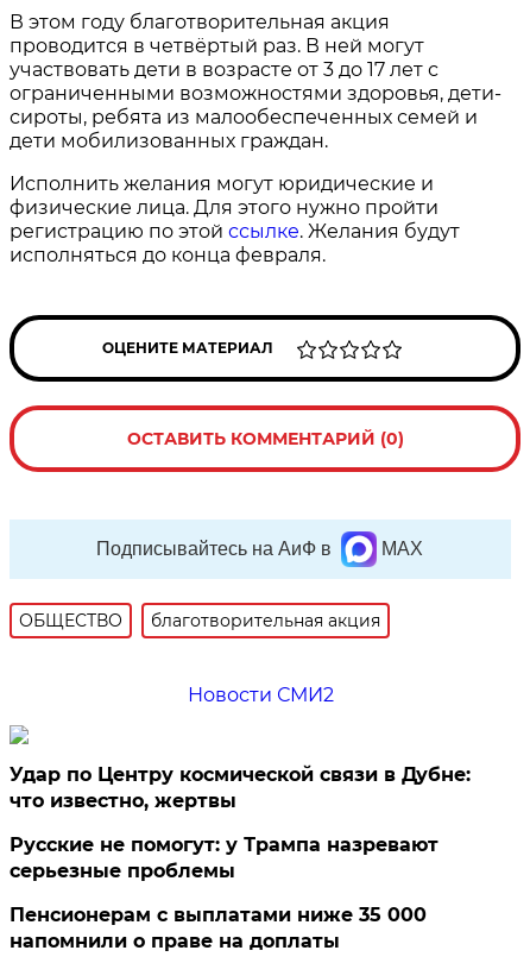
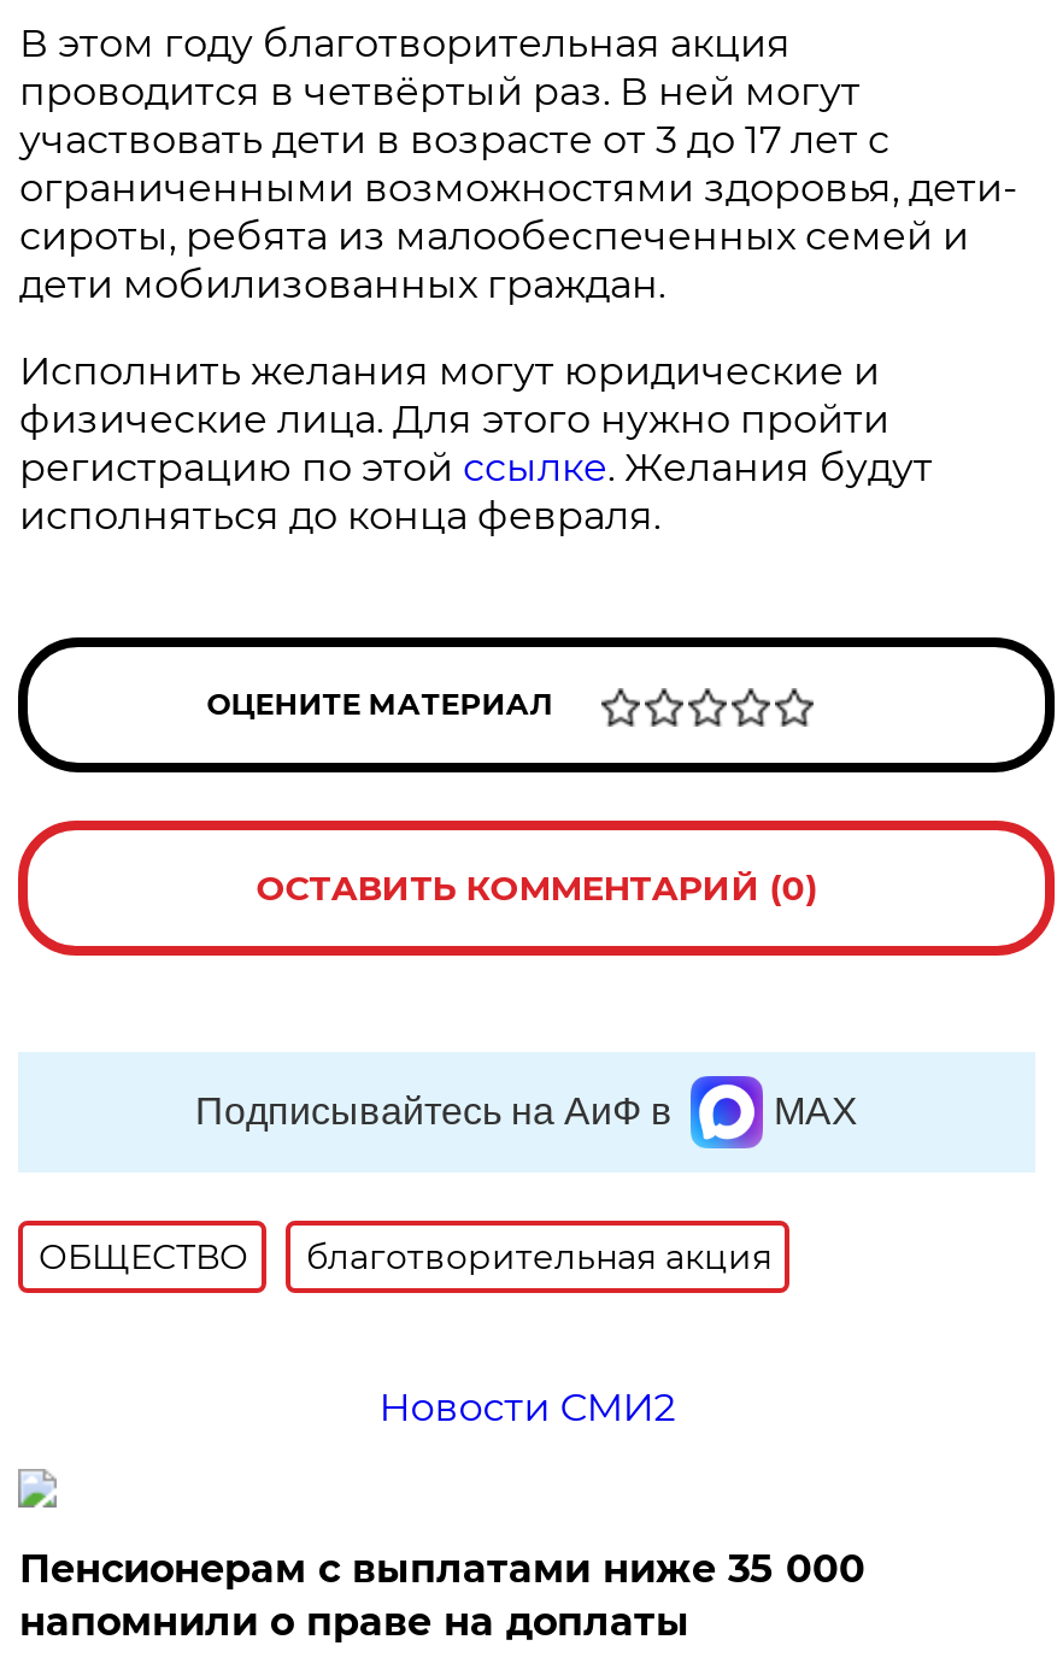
- Удар по Центру космической связи в Дубне:
- что известно, жертвы
- Русские не помогут: у Трампа назревают
- серьезные проблемы
